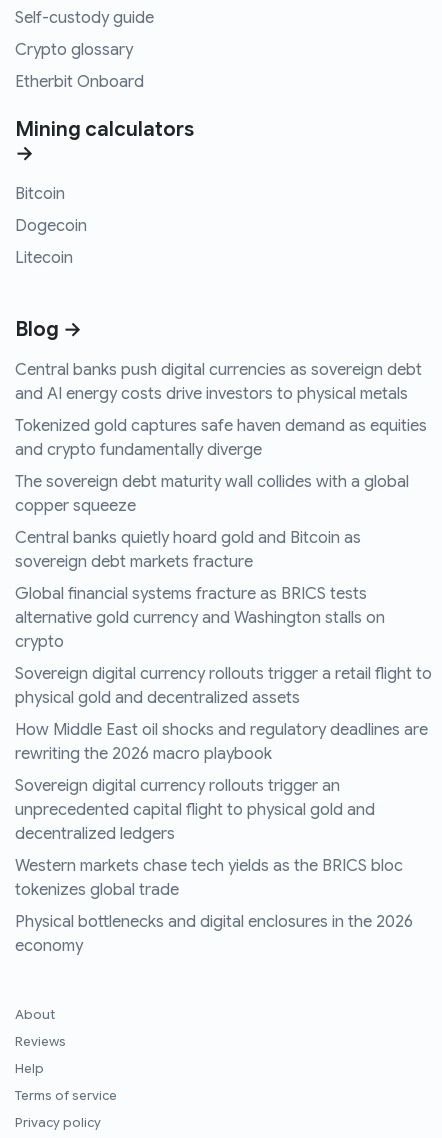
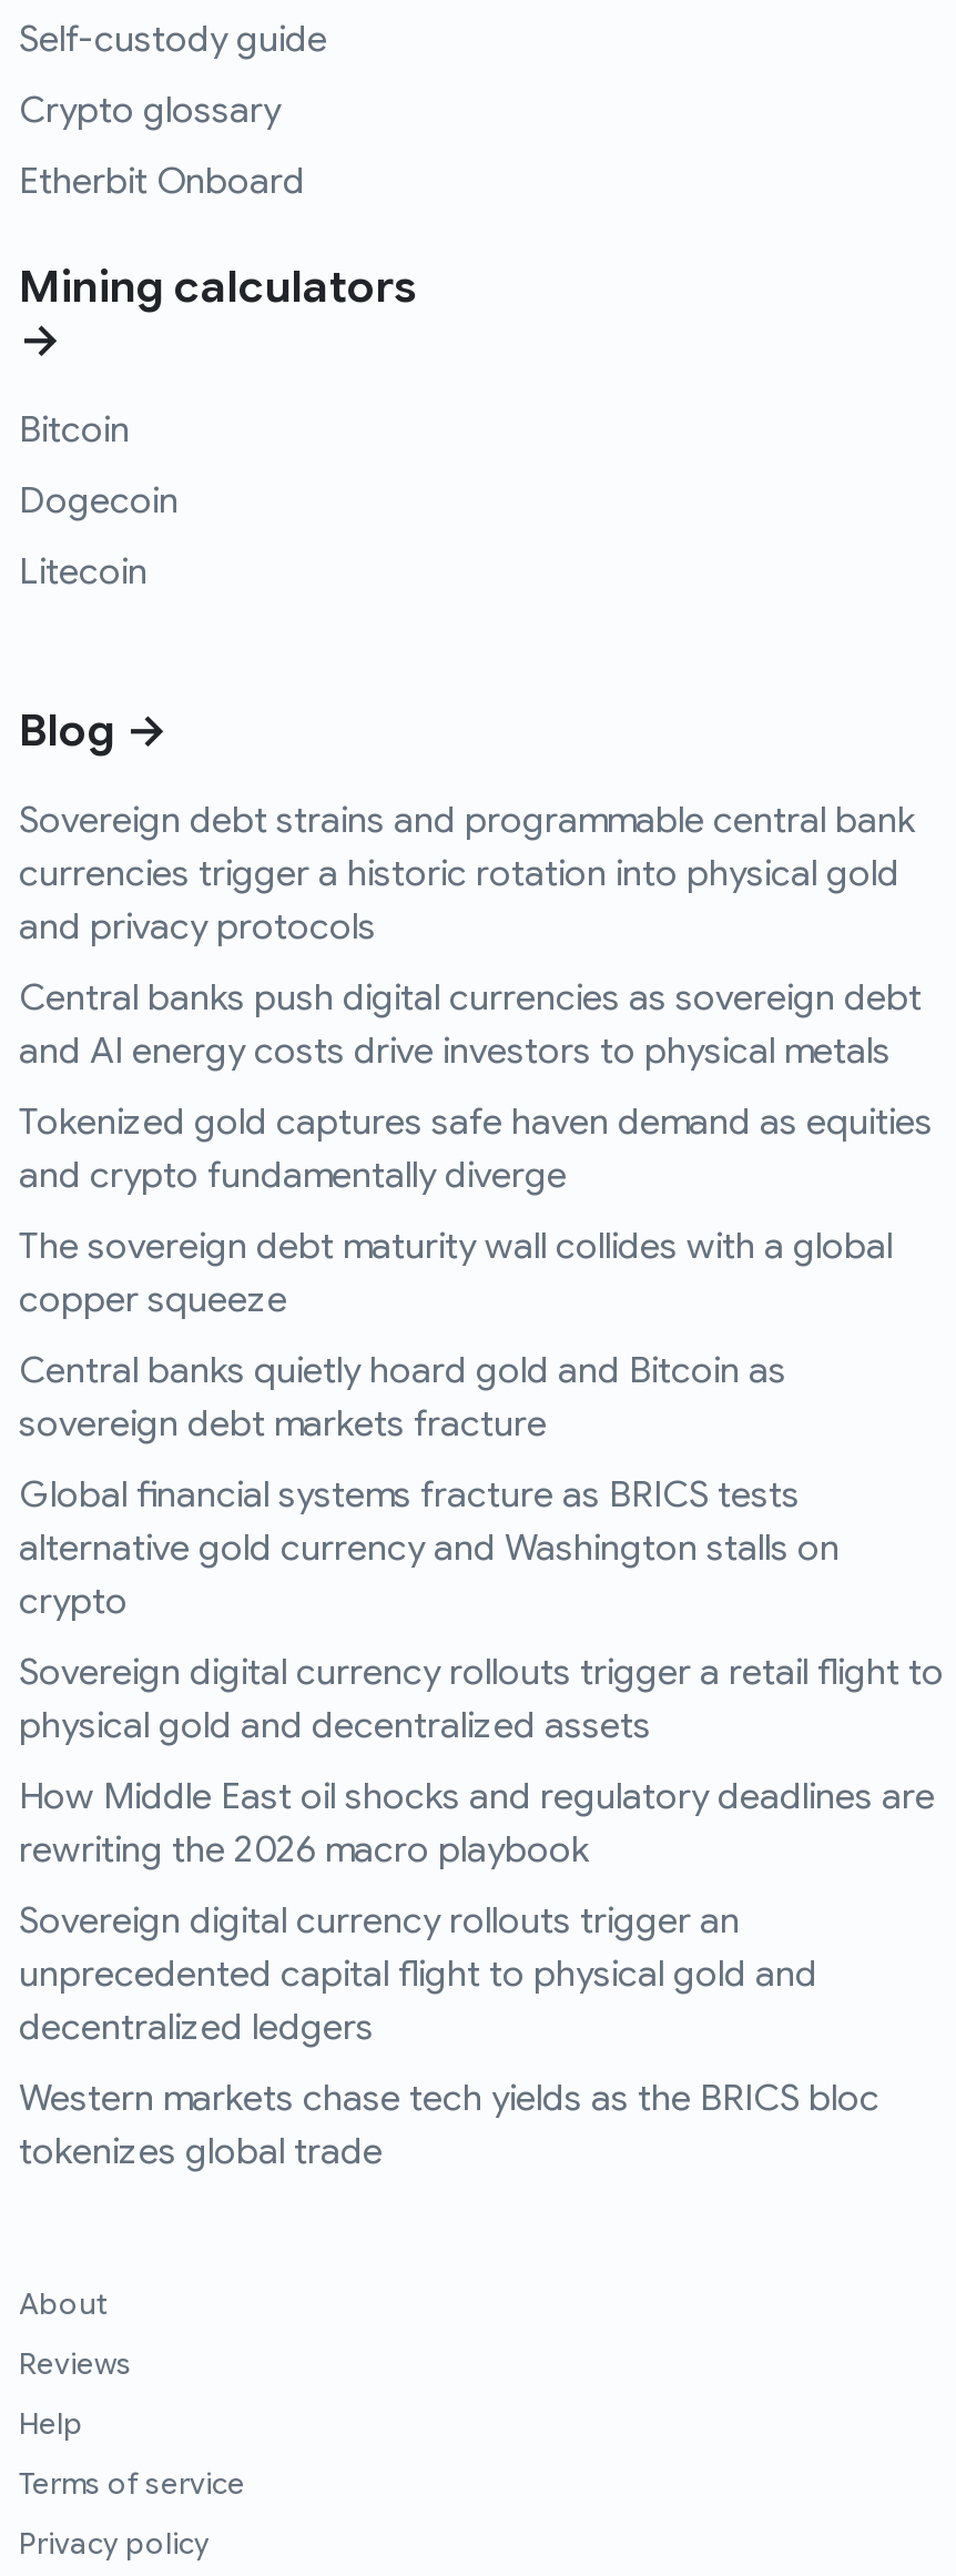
+ Sovereign debt strains and programmable central bank
+ currencies trigger a historic rotation into physical gold
+ and privacy protocols

moved down: Central banks push digital currencies as sovereign debt | and AI energy costs drive investors to physical metals | Tokenized gold captures safe haven demand as equities | ... | Western markets chase tech yields as the BRICS bloc | tokenizes global trade

- Physical bottlenecks and digital enclosures in the 2026
- economy
